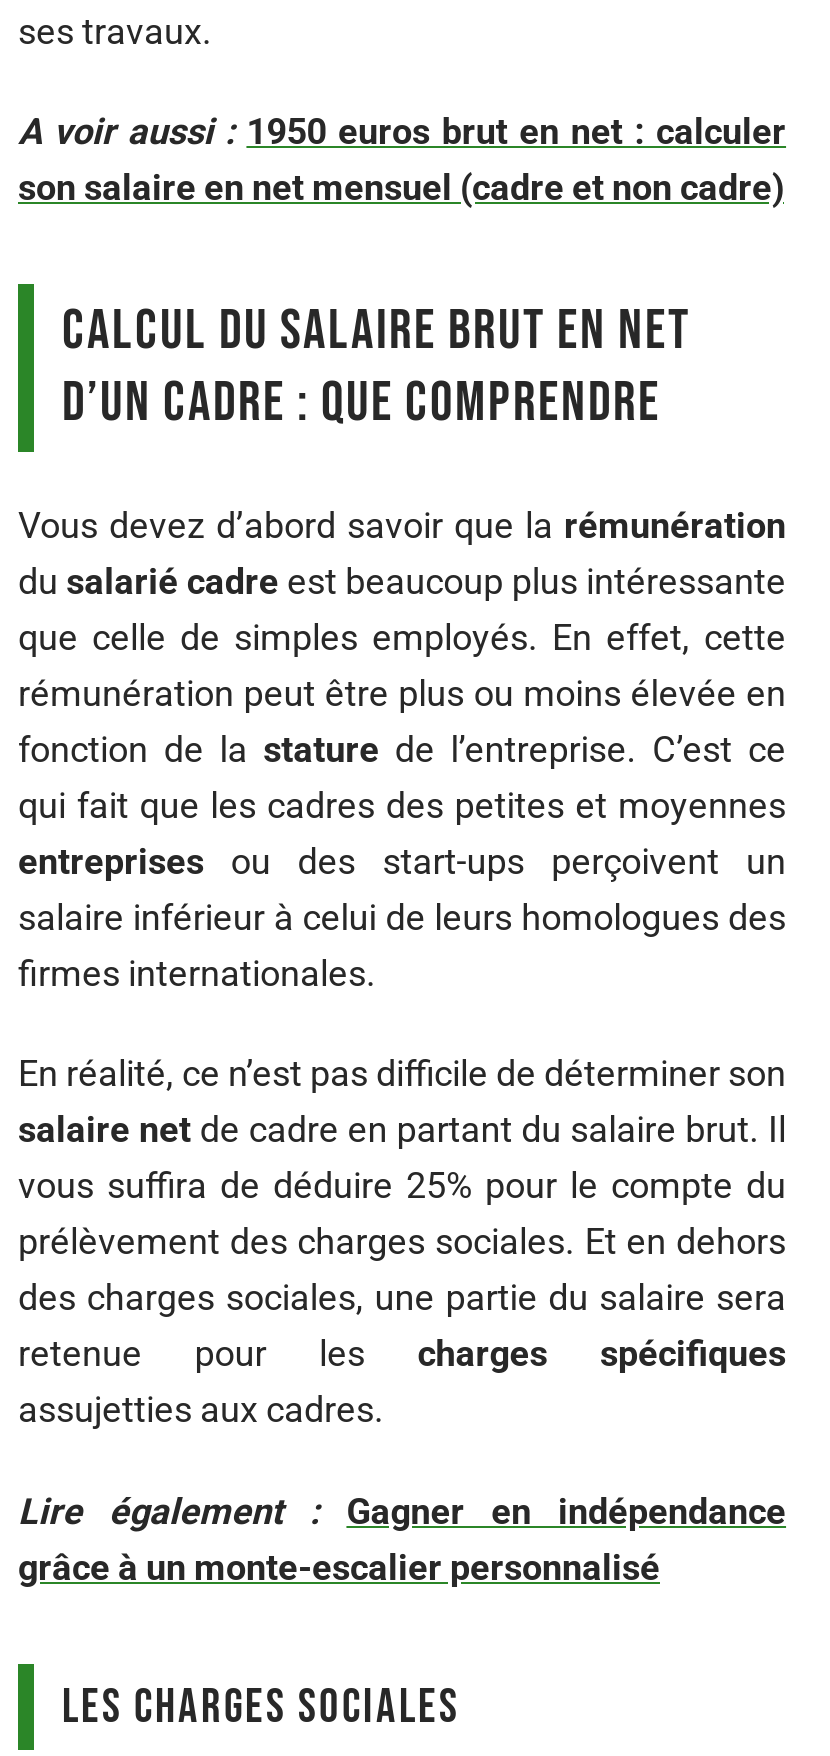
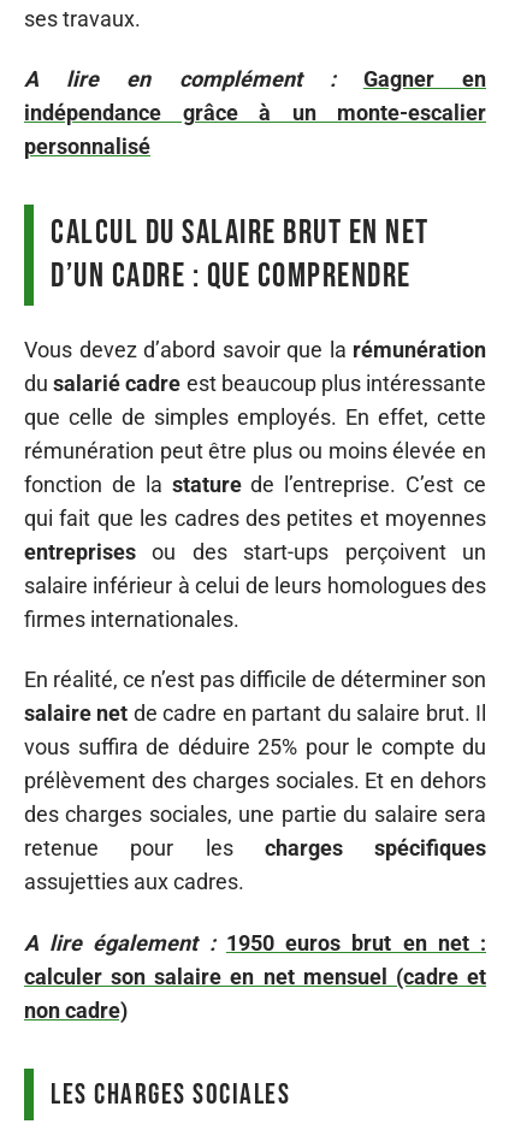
- A voir aussi : 1950 euros brut en net : calculer
- son salaire en net mensuel (cadre et non cadre)
+ A lire en complément :
+ Gagner en
+ indépendance grâce à un monte-escalier
+ personnalisé

- Lire également :
- Gagner en indépendance
- grâce à un monte-escalier personnalisé
+ A lire également : 1950 euros brut en net :
+ calculer son salaire en net mensuel (cadre et
+ non cadre)
